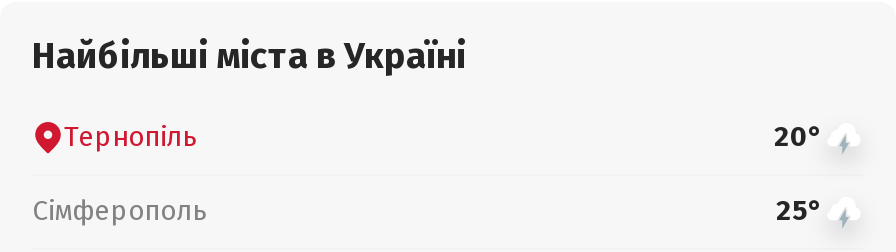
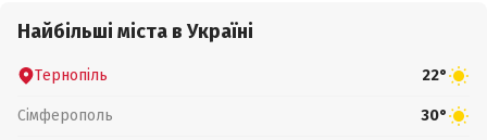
- 20°
+ 22°

- 25°
+ 30°
